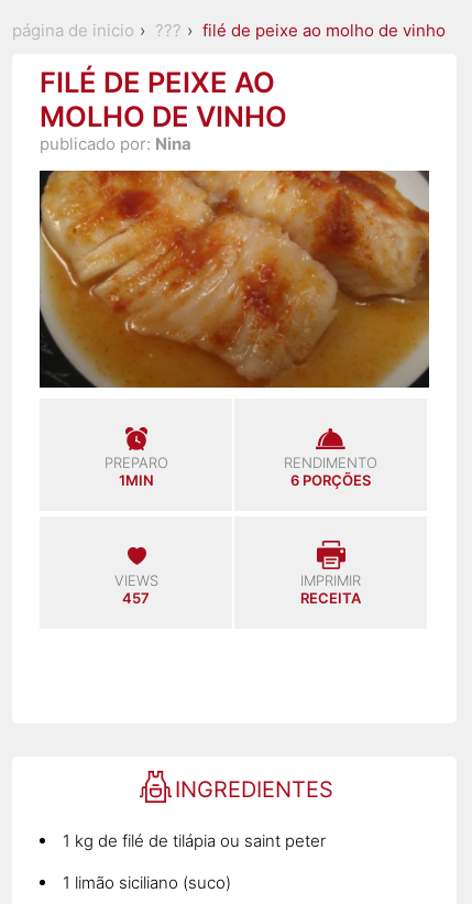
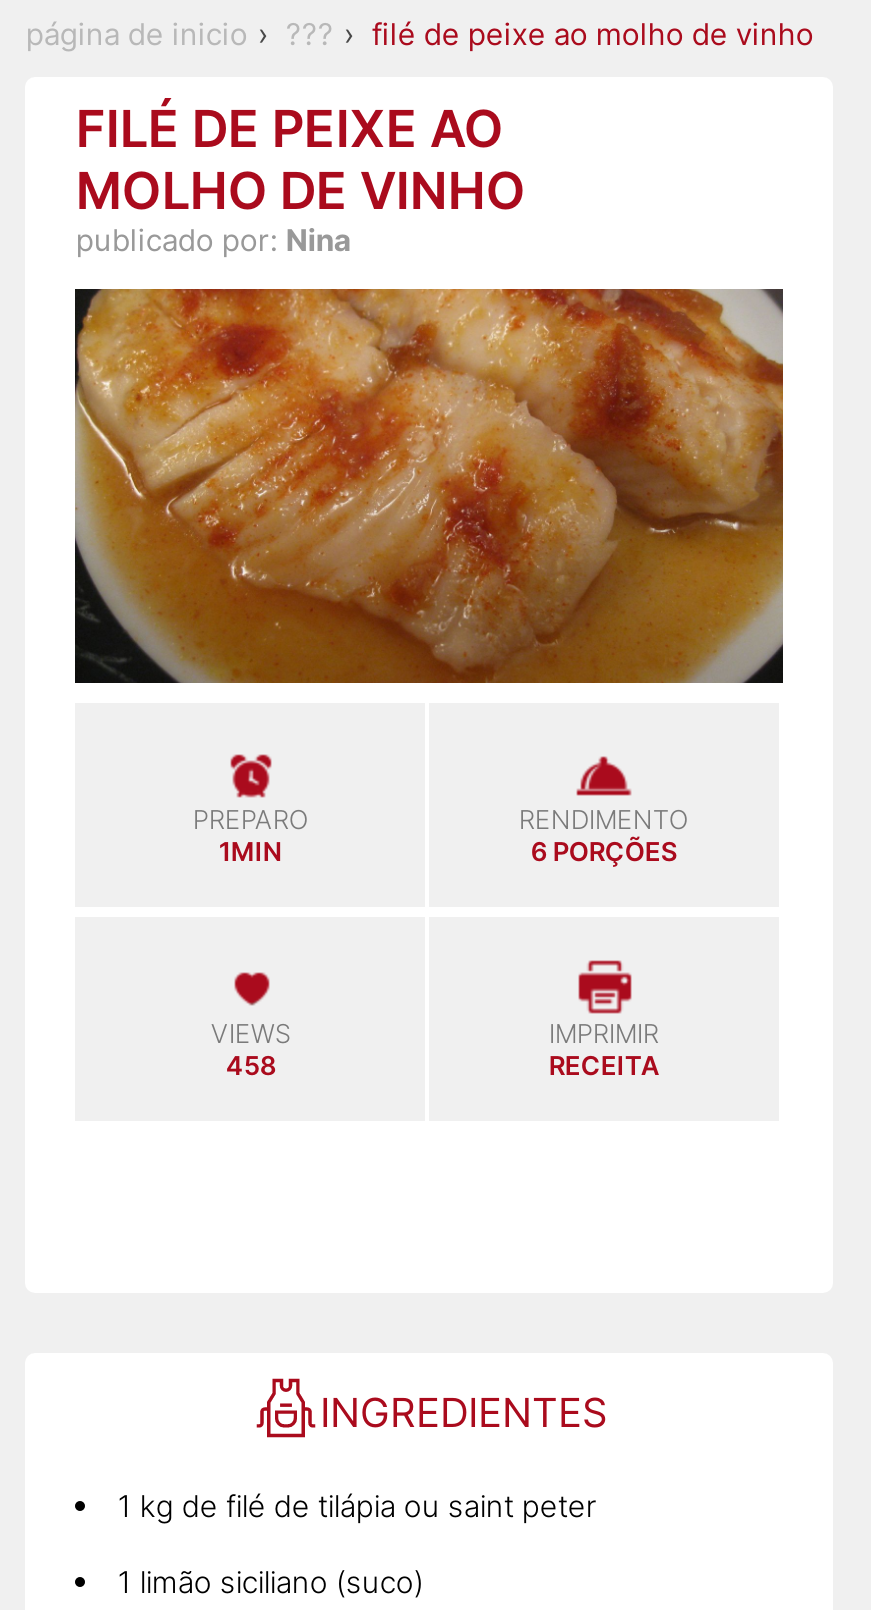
- 457
+ 458
